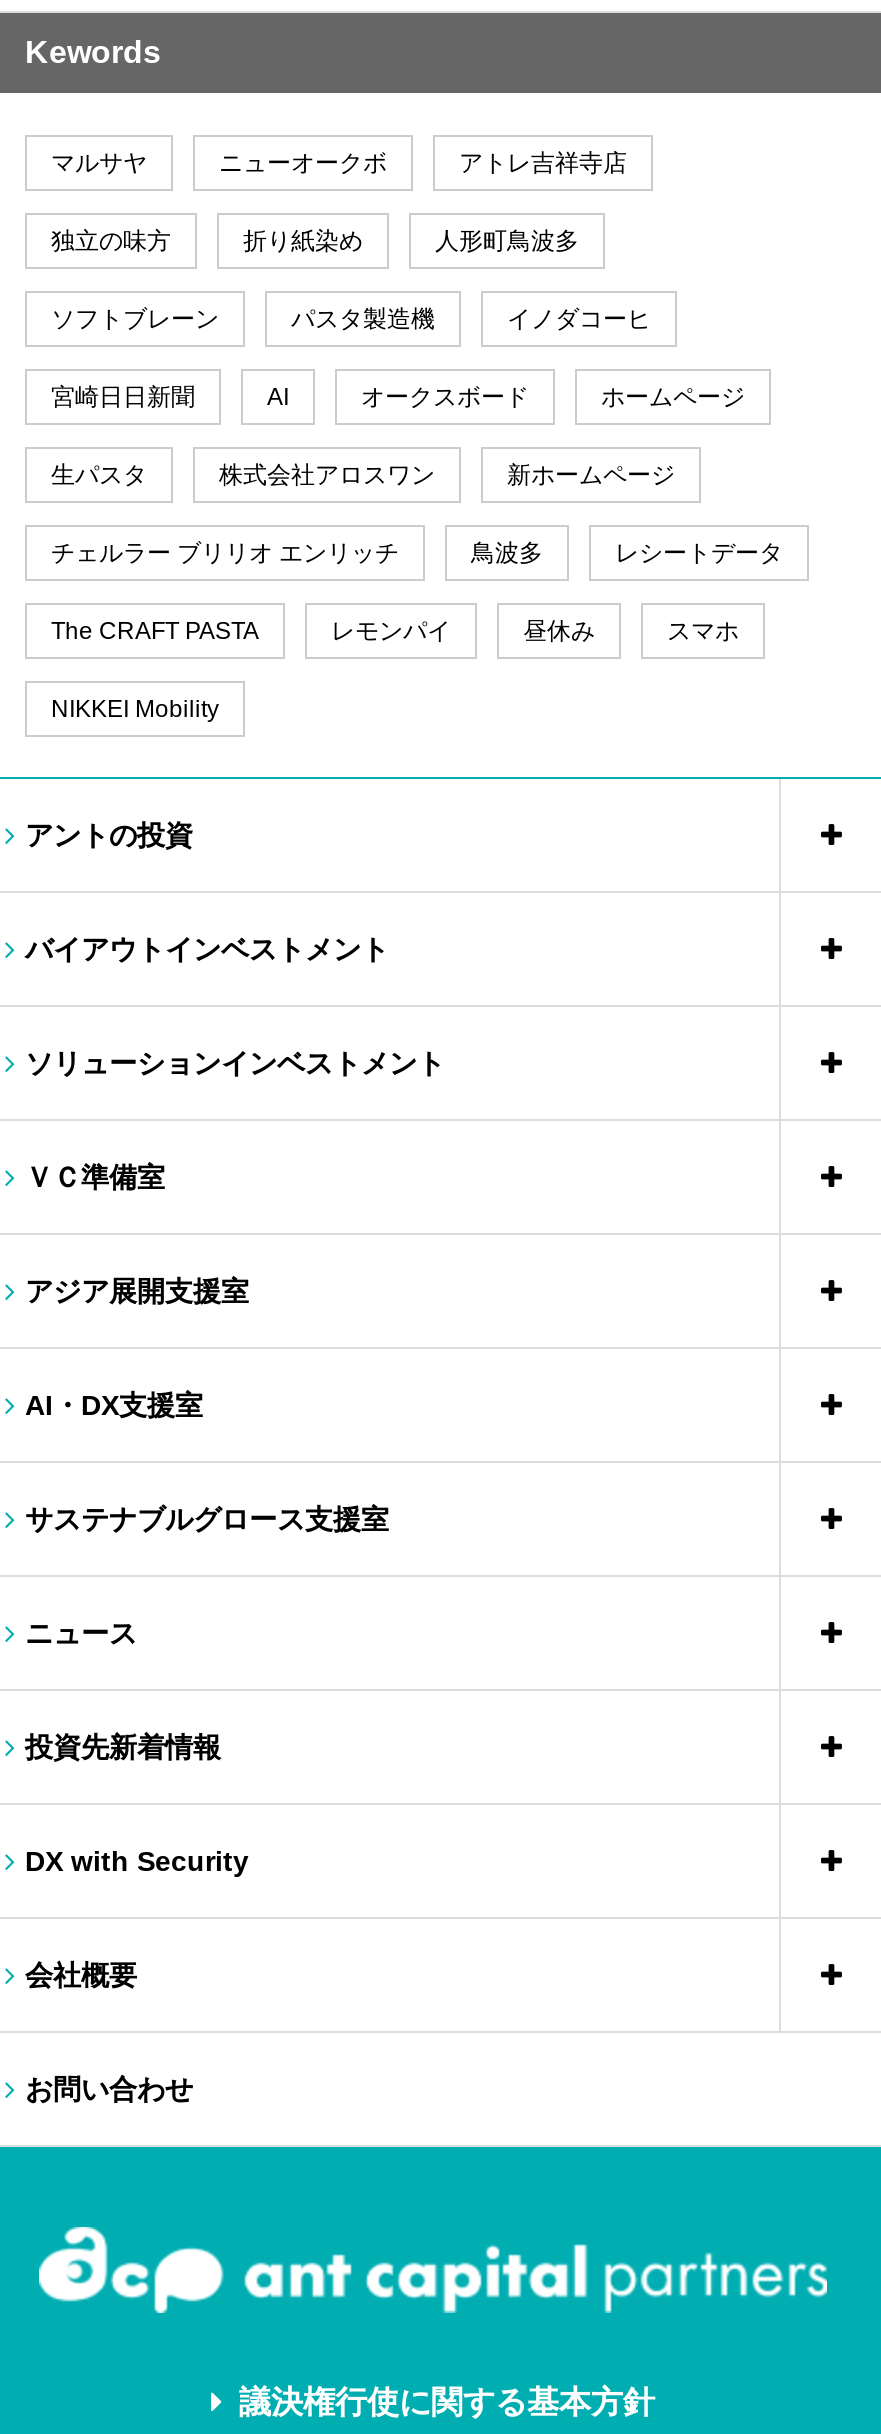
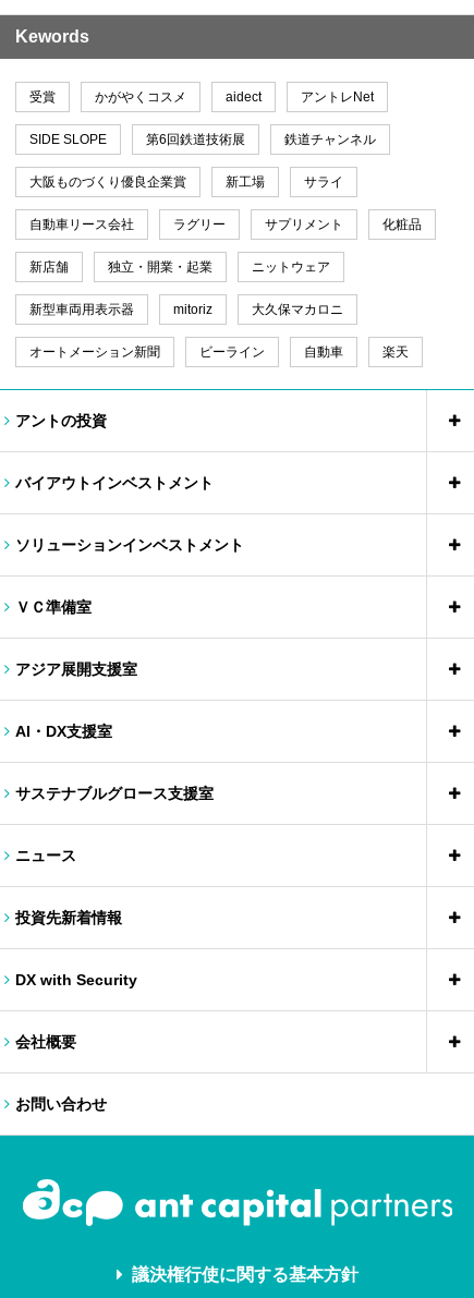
- マルサヤ
- ニューオークボ
- アトレ吉祥寺店
- 独立の味方
- 折り紙染め
- 人形町鳥波多
- ソフトブレーン
- パスタ製造機
- イノダコーヒ
- 宮崎日日新聞
- AI
- オークスボード
- ホームページ
- 生パスタ
- 株式会社アロスワン
- 新ホームページ
- チェルラー ブリリオ エンリッチ
- 鳥波多
- レシートデータ
- The CRAFT PASTA
- レモンパイ
- 昼休み
- スマホ
- NIKKEI Mobility
+ 受賞
+ かがやくコスメ
+ aidect
+ アントレNet
+ SIDE SLOPE
+ 第6回鉄道技術展
+ 鉄道チャンネル
+ 大阪ものづくり優良企業賞
+ 新工場
+ サライ
+ 自動車リース会社
+ ラグリー
+ サプリメント
+ 化粧品
+ 新店舗
+ 独立・開業・起業
+ ニットウェア
+ 新型車両用表示器
+ mitoriz
+ 大久保マカロニ
+ オートメーション新聞
+ ビーライン
+ 自動車
+ 楽天
